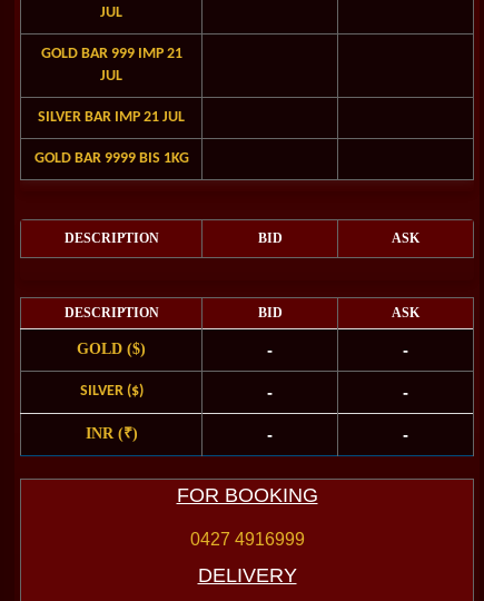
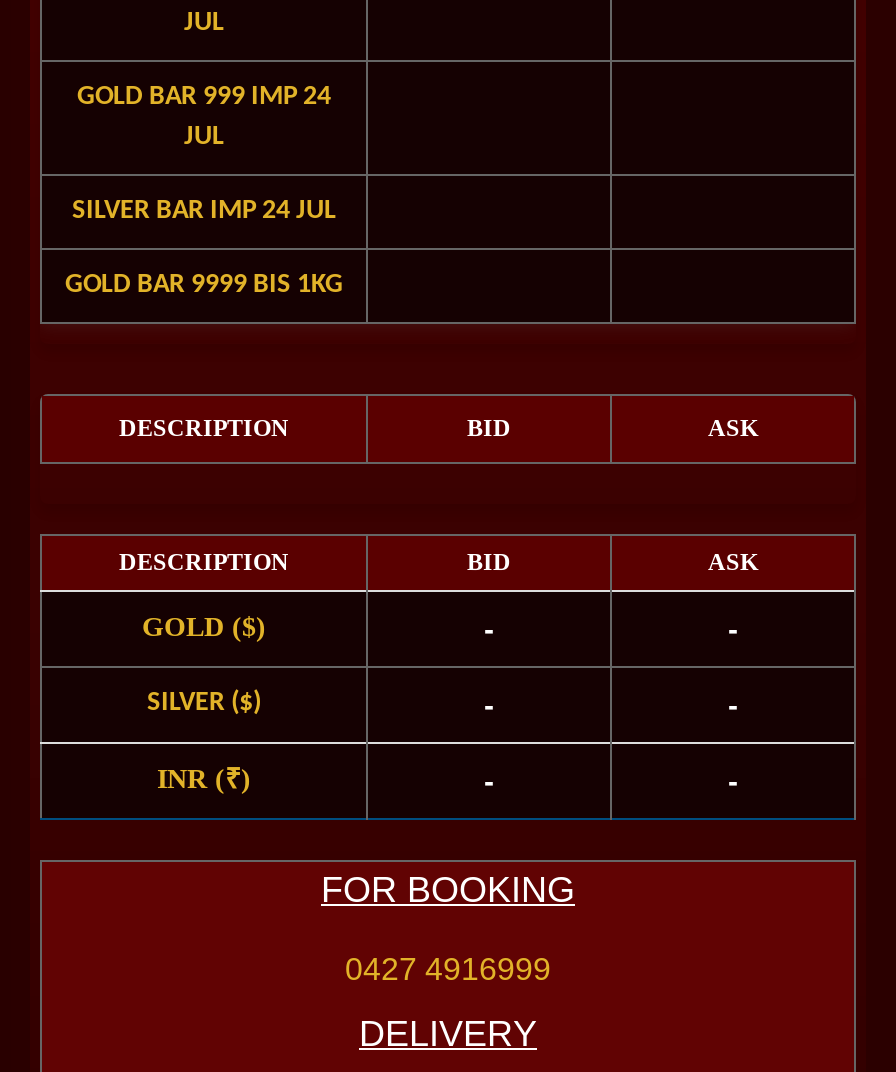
- GOLD BAR 999 IMP 21
+ GOLD BAR 999 IMP 24

- SILVER BAR IMP 21 JUL
+ SILVER BAR IMP 24 JUL
